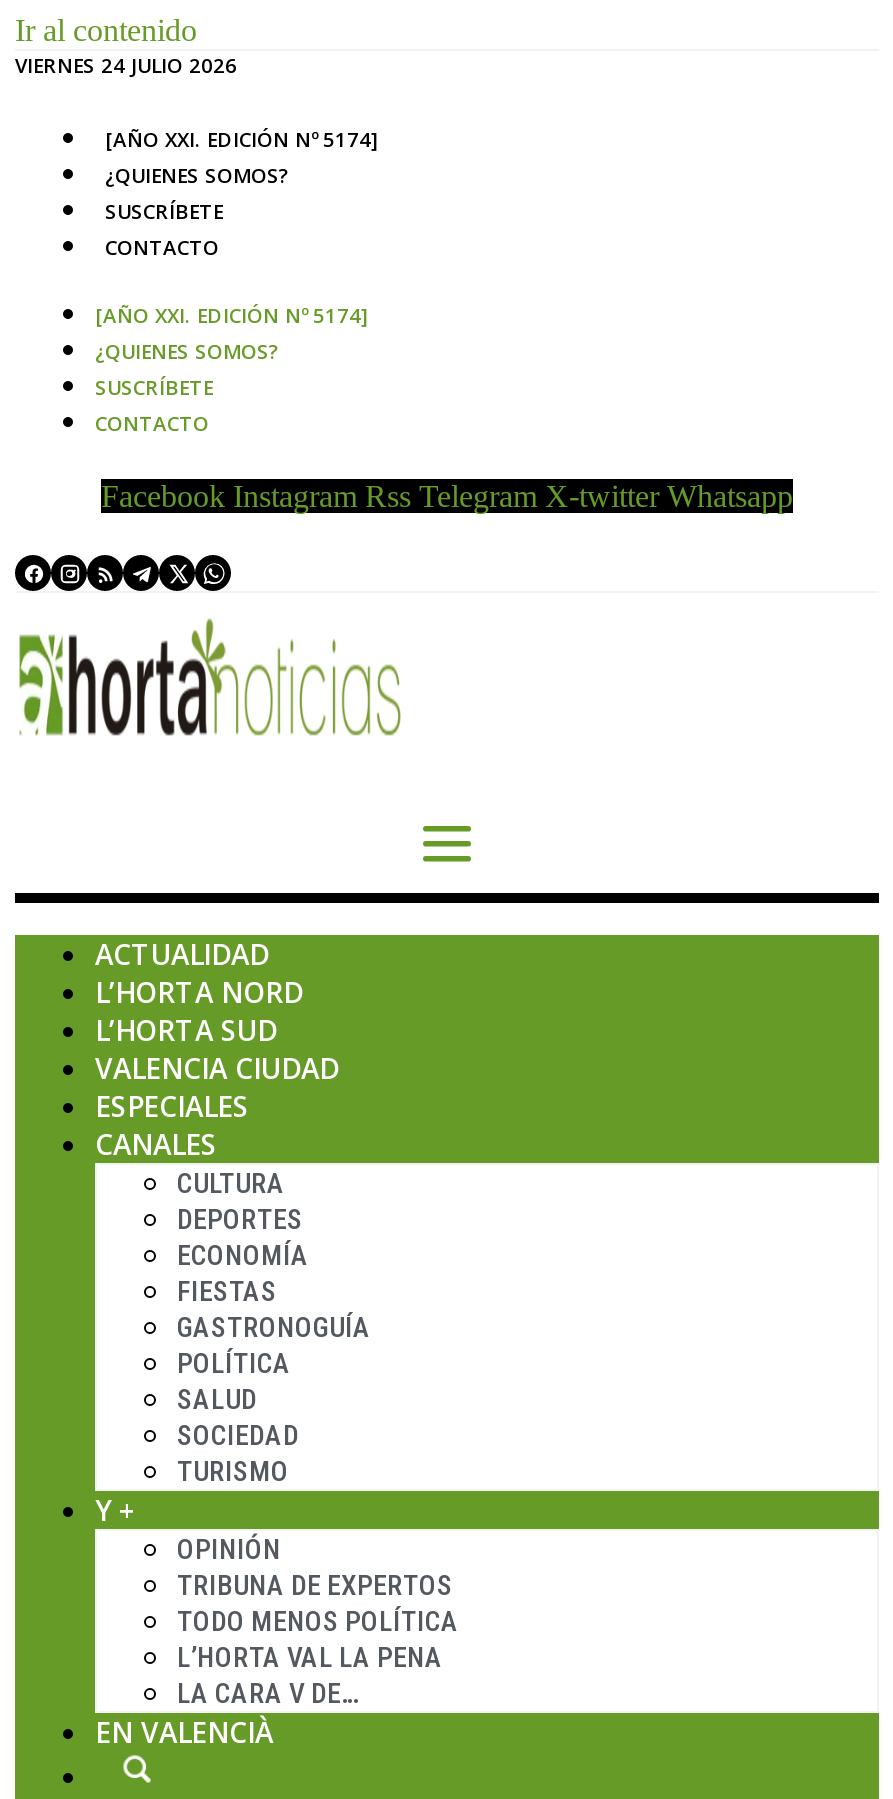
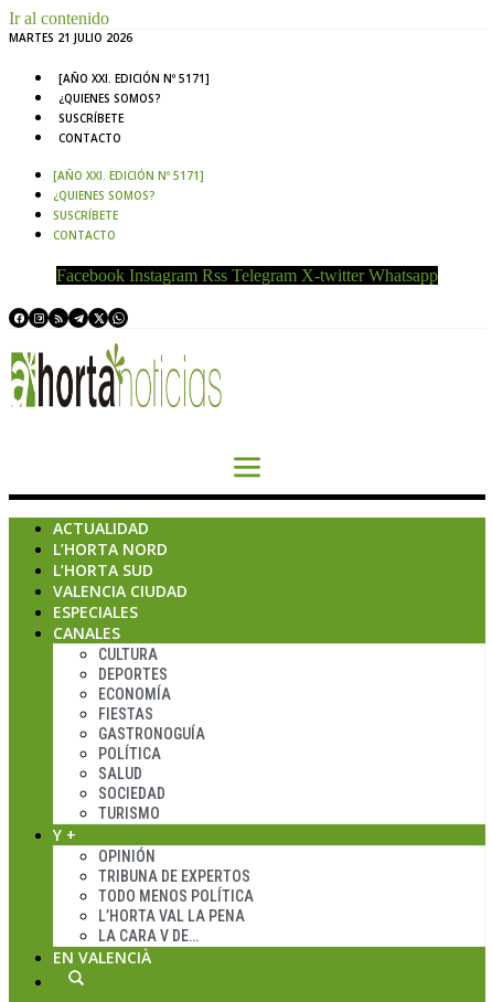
- VIERNES 24 JULIO 2026
+ MARTES 21 JULIO 2026

- [AÑO XXI. EDICIÓN Nº 5174]
+ [AÑO XXI. EDICIÓN Nº 5171]

- [AÑO XXI. EDICIÓN Nº 5174]
+ [AÑO XXI. EDICIÓN Nº 5171]
